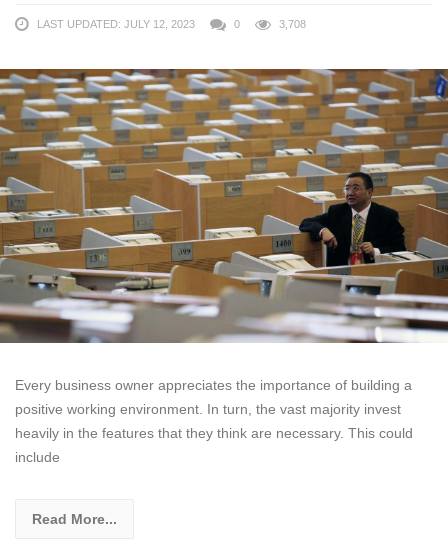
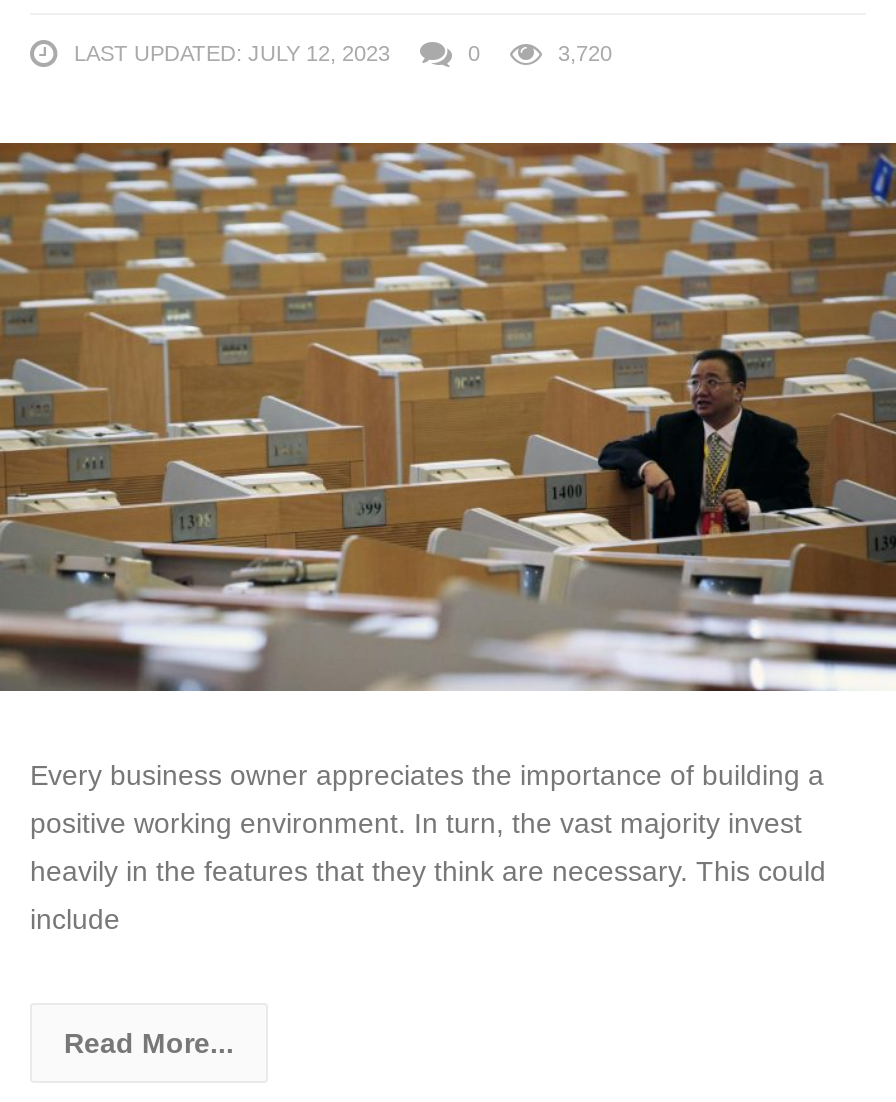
- 3,708
+ 3,720
